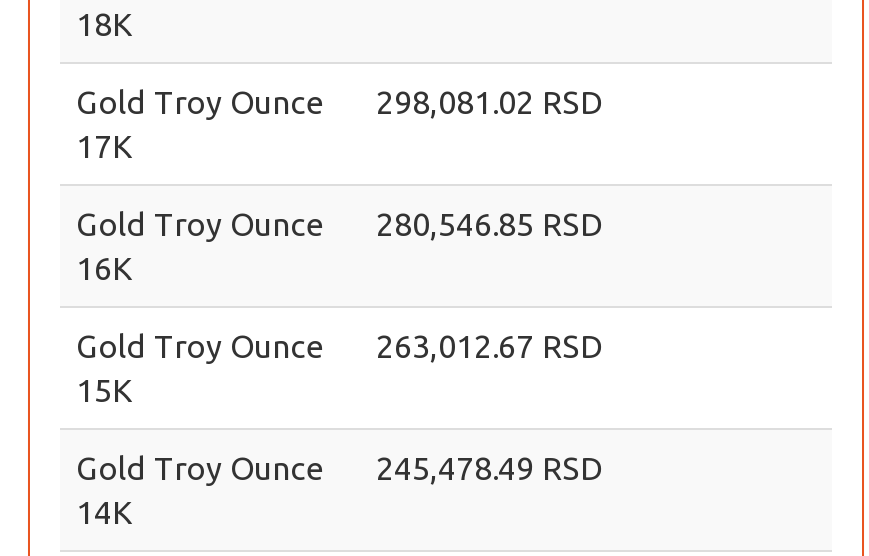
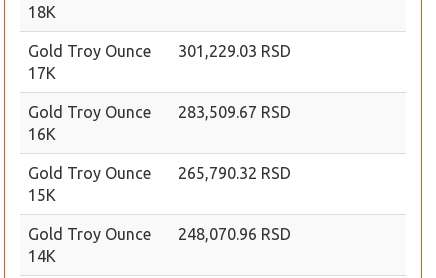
- Gold Troy Ounce 298,081.02 RSD
+ Gold Troy Ounce 301,229.03 RSD

- Gold Troy Ounce 280,546.85 RSD
+ Gold Troy Ounce 283,509.67 RSD

- Gold Troy Ounce 263,012.67 RSD
+ Gold Troy Ounce 265,790.32 RSD

- Gold Troy Ounce 245,478.49 RSD
+ Gold Troy Ounce 248,070.96 RSD
